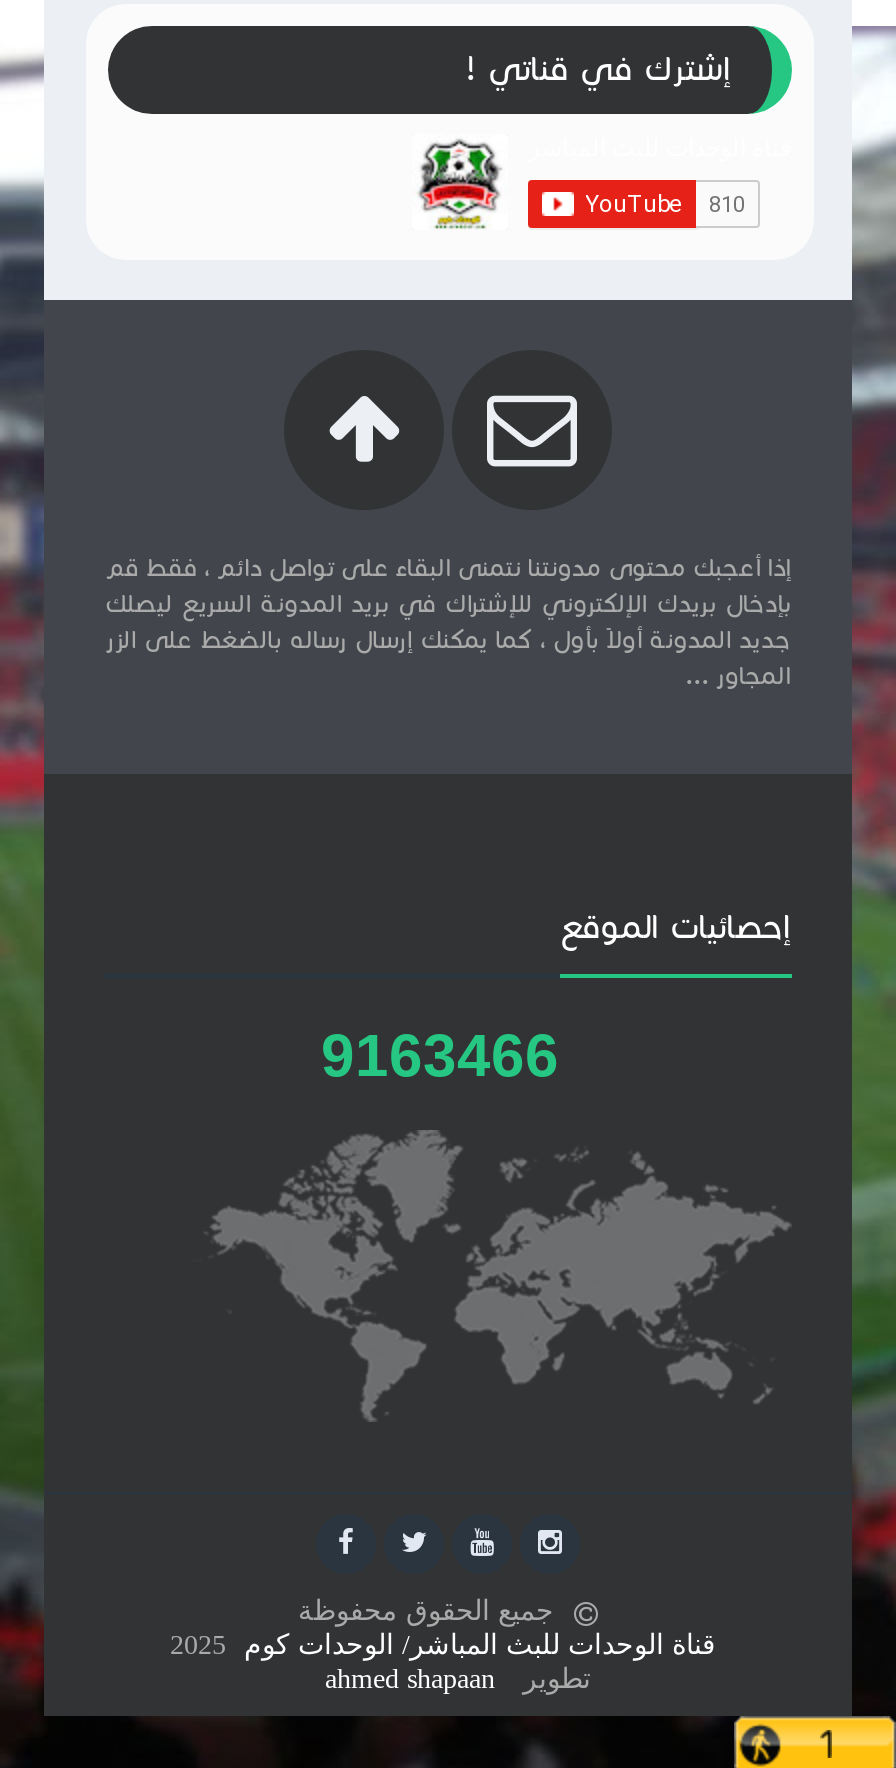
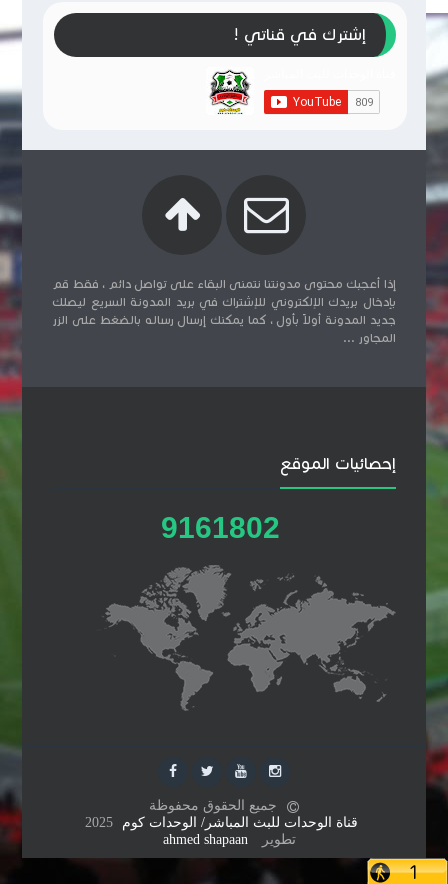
- 9163466
+ 9161802
